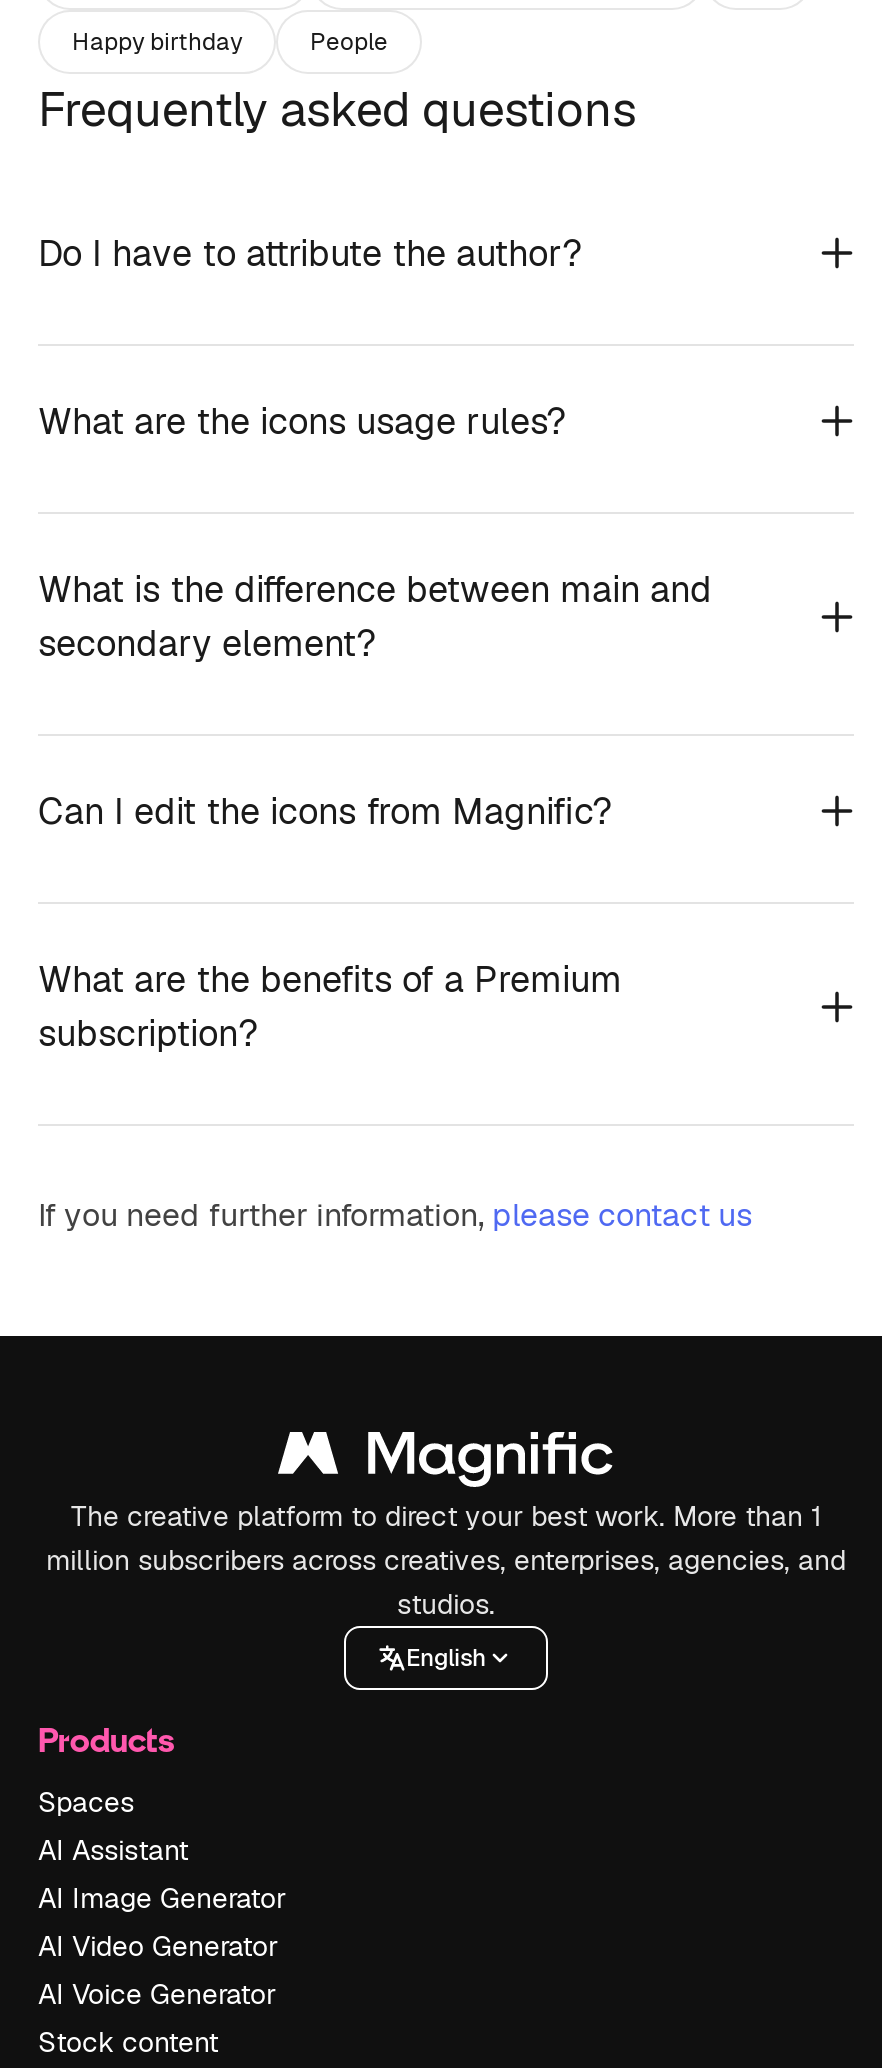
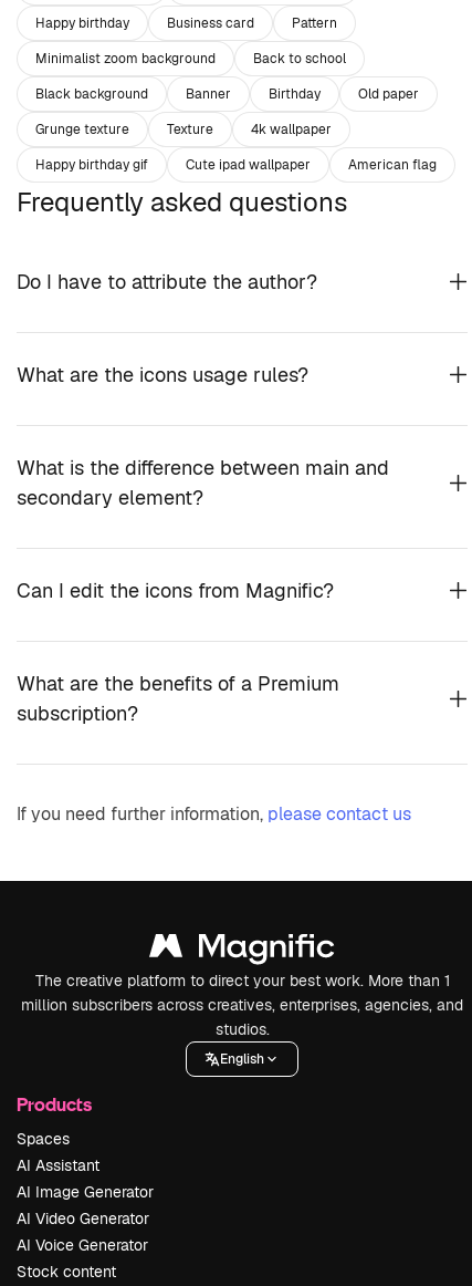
- People
+ Business card
+ Pattern
+ Minimalist zoom background
+ Back to school
+ Black background
+ Banner
+ Birthday
+ Old paper
+ Grunge texture
+ Texture
+ 4k wallpaper
+ Happy birthday gif
+ Cute ipad wallpaper
+ American flag
